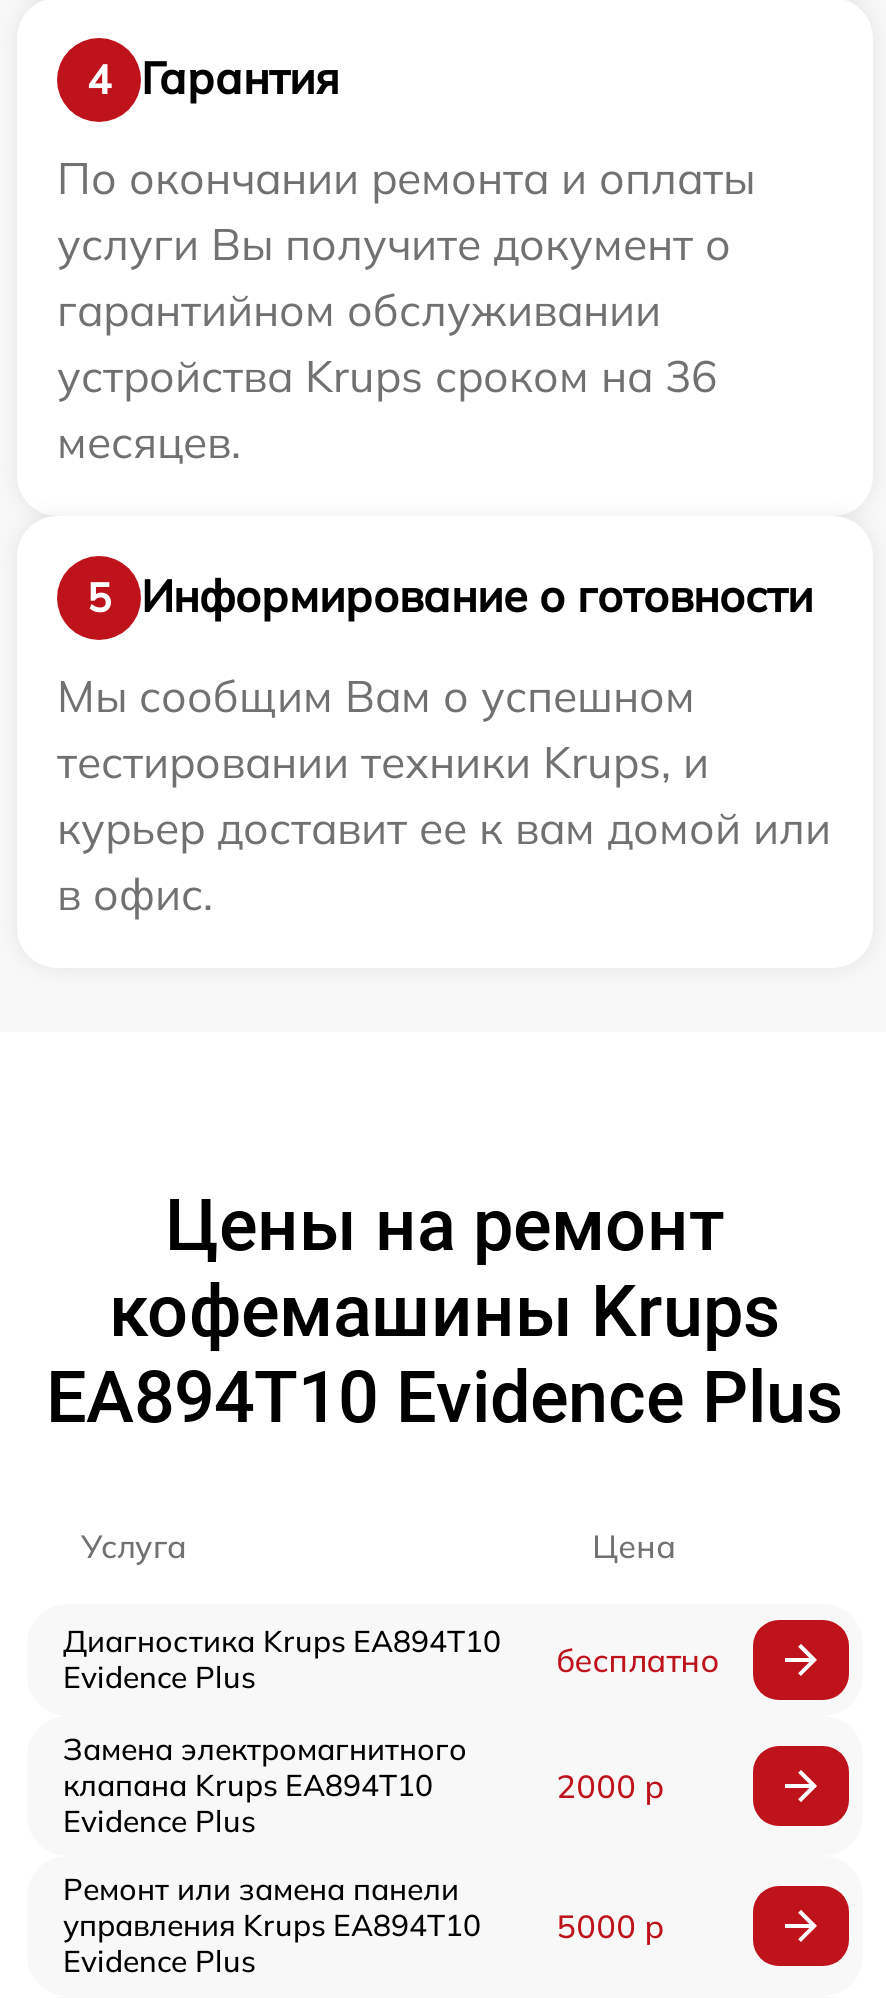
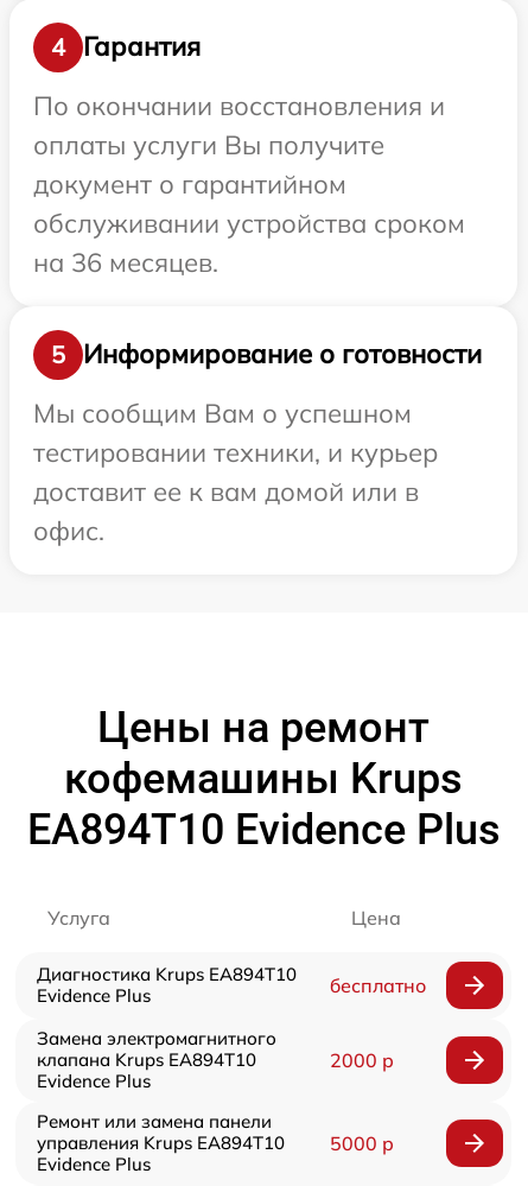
- По окончании ремонта и оплаты
- услуги Вы получите документ о
- гарантийном обслуживании
- устройства Krups сроком на 36
- месяцев.
+ По окончании восстановления и
+ оплаты услуги Вы получите
+ документ о гарантийном
+ обслуживании устройства сроком
+ на 36 месяцев.

- тестировании техники Krups, и
- курьер доставит ее к вам домой или
- в офис.
+ тестировании техники, и курьер
+ доставит ее к вам домой или в
+ офис.
